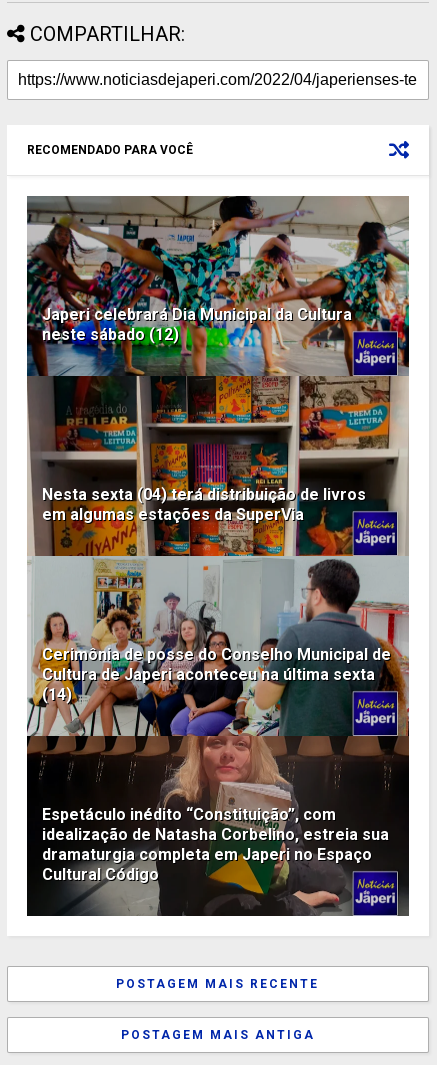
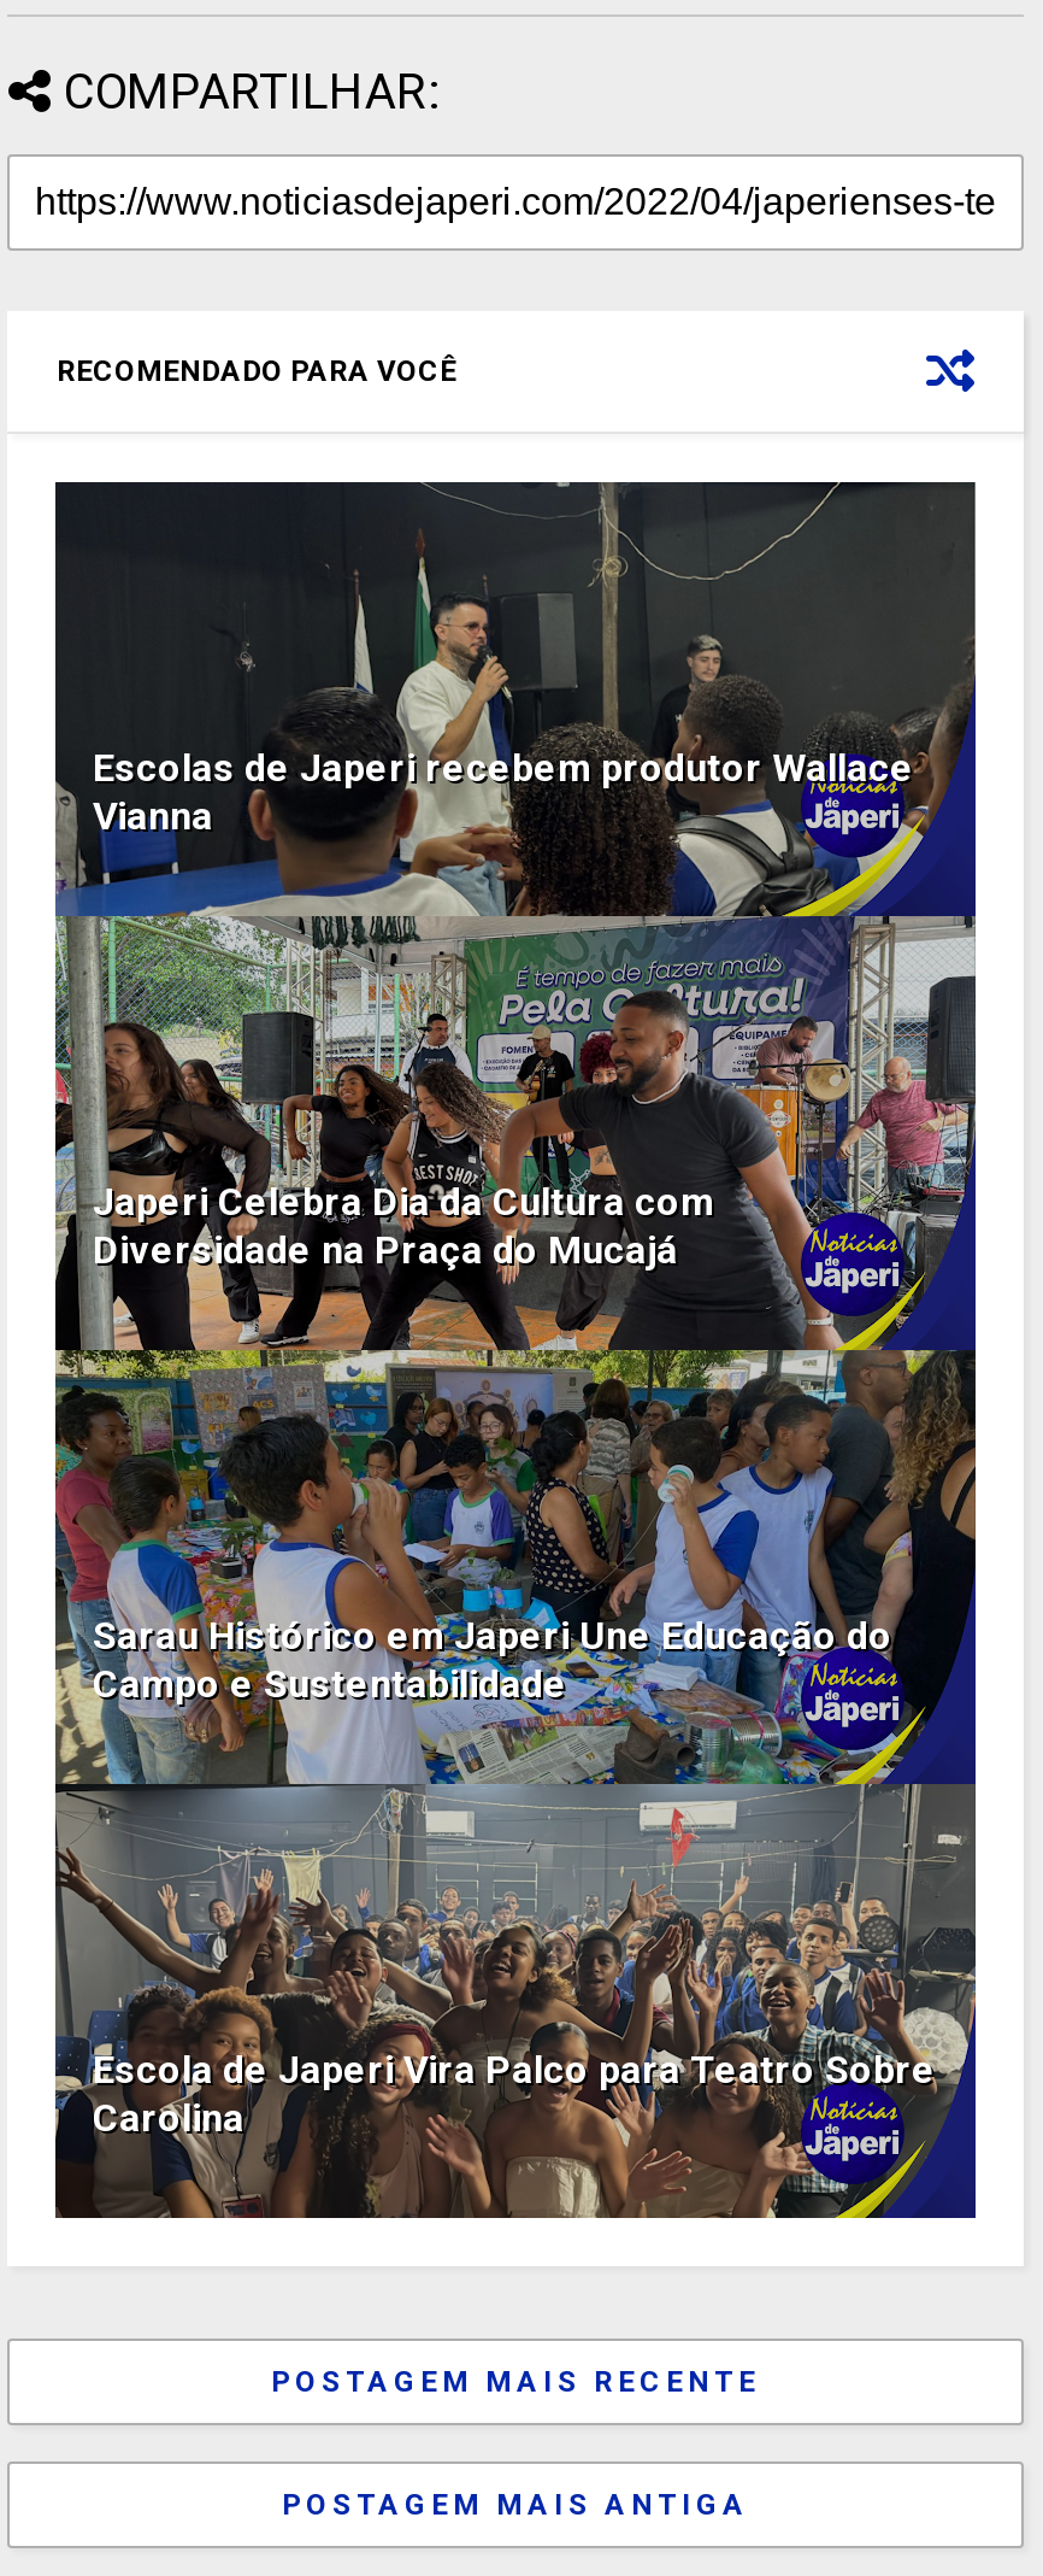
- [image]
- Japeri celebrará Dia Municipal da Cultura
- neste sábado (12)
+ [image]
+ Escolas de Japeri recebem produtor Wallace
+ Vianna

- Nesta sexta (04) terá distribuição de livros
- em algumas estações da SuperVia
+ Japeri Celebra Dia da Cultura com
+ Diversidade na Praça do Mucajá

- Cerimônia de posse do Conselho Municipal de
- Cultura de Japeri aconteceu na última sexta
- (14)
+ Sarau Histórico em Japeri Une Educação do
+ Campo e Sustentabilidade

- Espetáculo inédito “Constituição”, com
- idealização de Natasha Corbelino, estreia sua
- dramaturgia completa em Japeri no Espaço
- Cultural Código
+ Escola de Japeri Vira Palco para Teatro Sobre
+ Carolina
